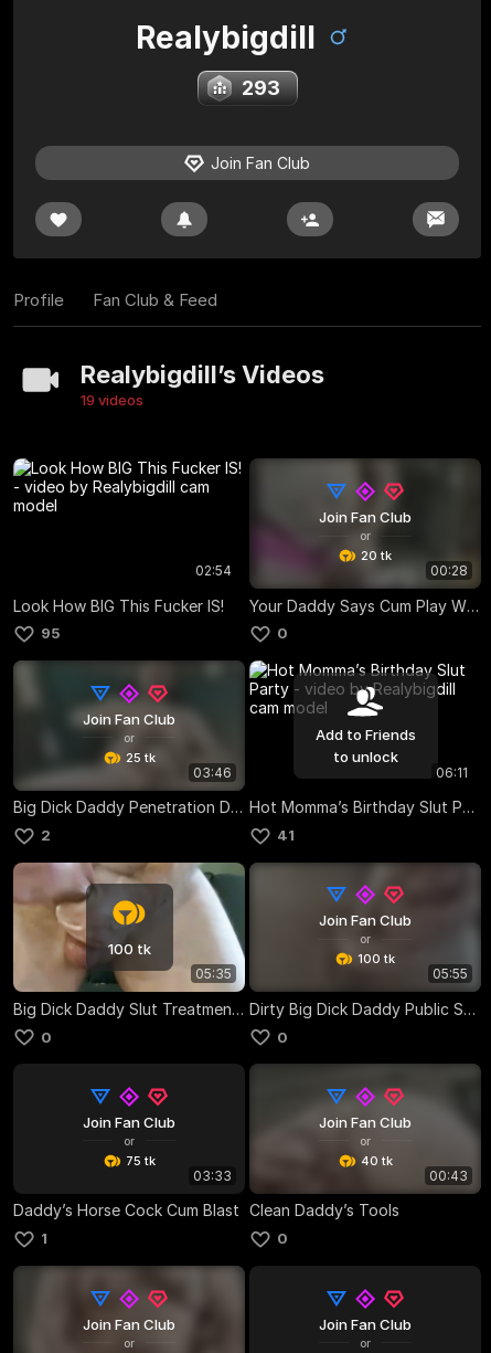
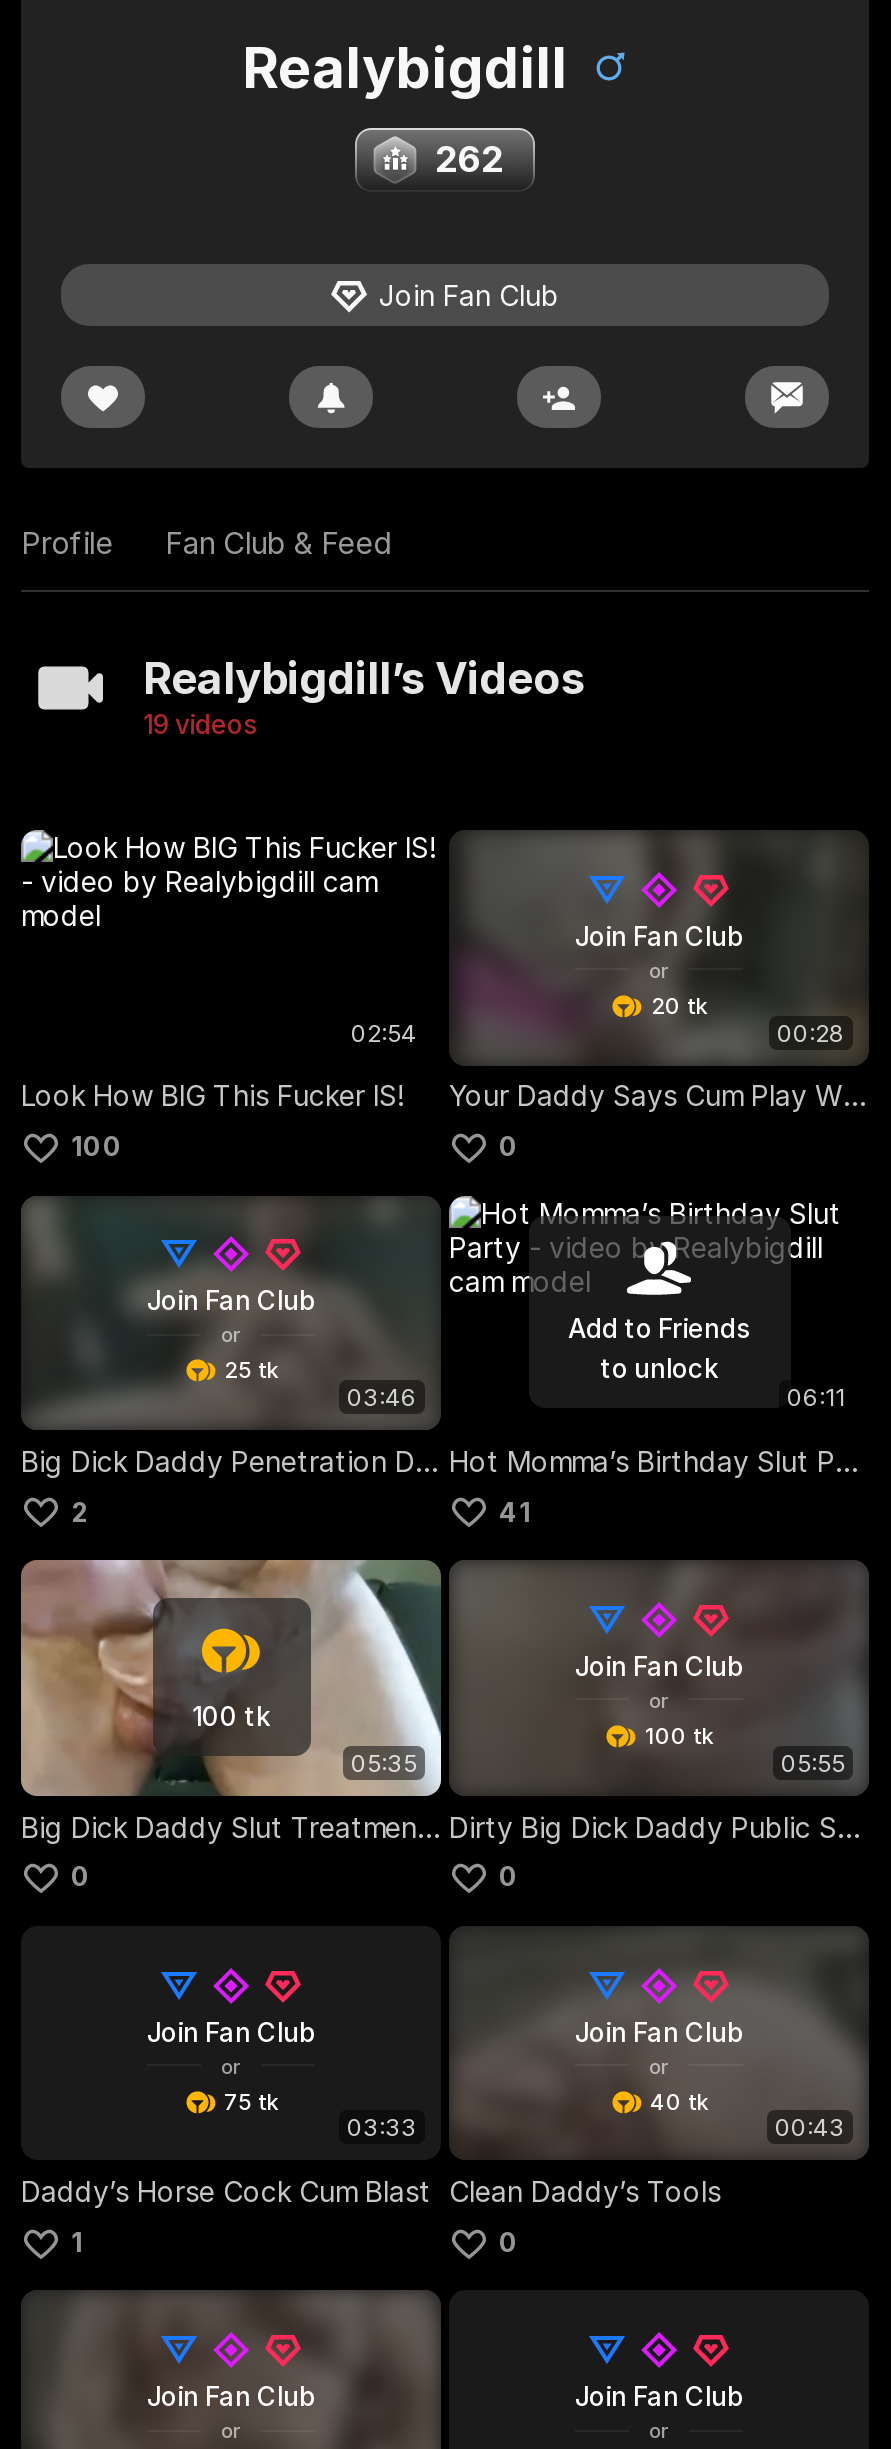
- 293
+ 262

- 95
+ 100
